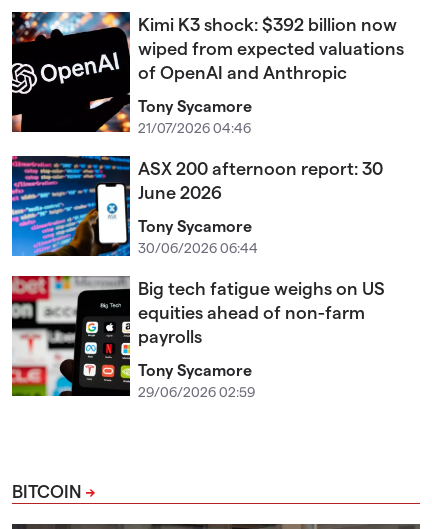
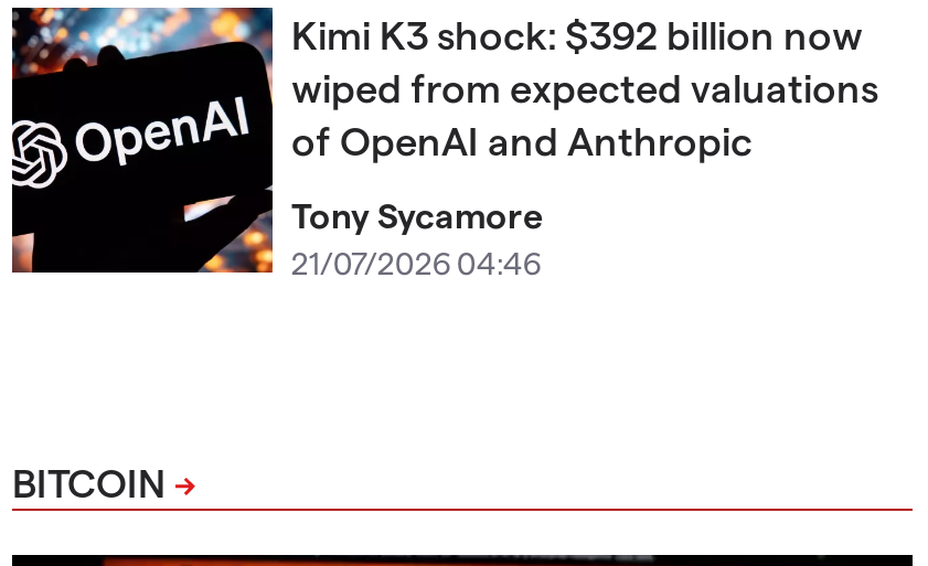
- [image]
- ASX 200 afternoon report: 30
- June 2026
- Tony Sycamore
- 30/06/2026 06:44
- Big tech fatigue weighs on US
- equities ahead of non-farm
- payrolls
- Tony Sycamore
- 29/06/2026 02:59

- [image]
